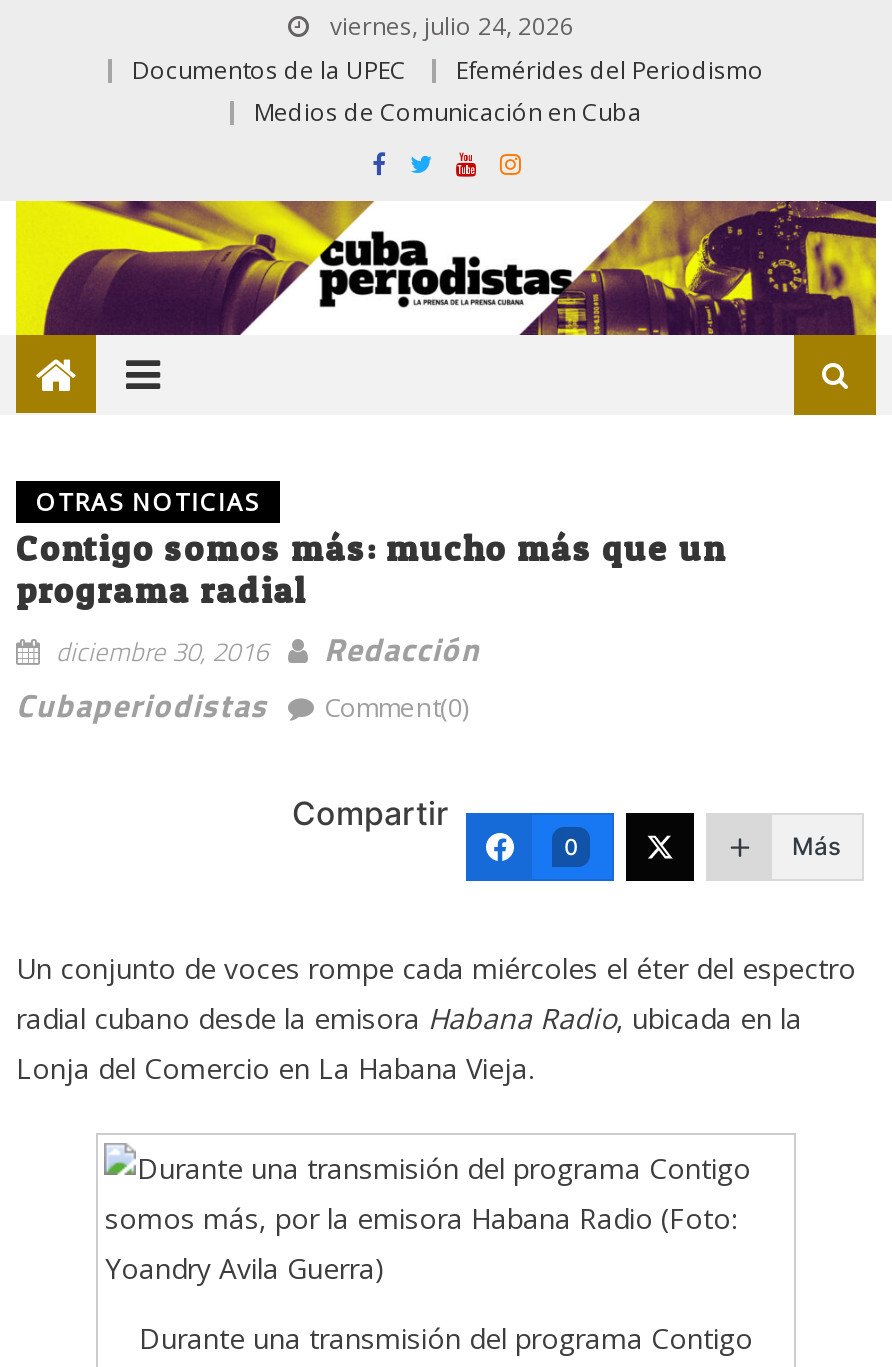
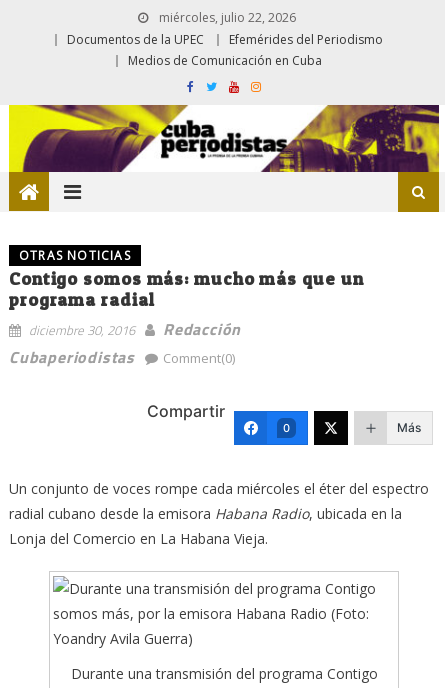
- viernes, julio 24, 2026
+ miércoles, julio 22, 2026
